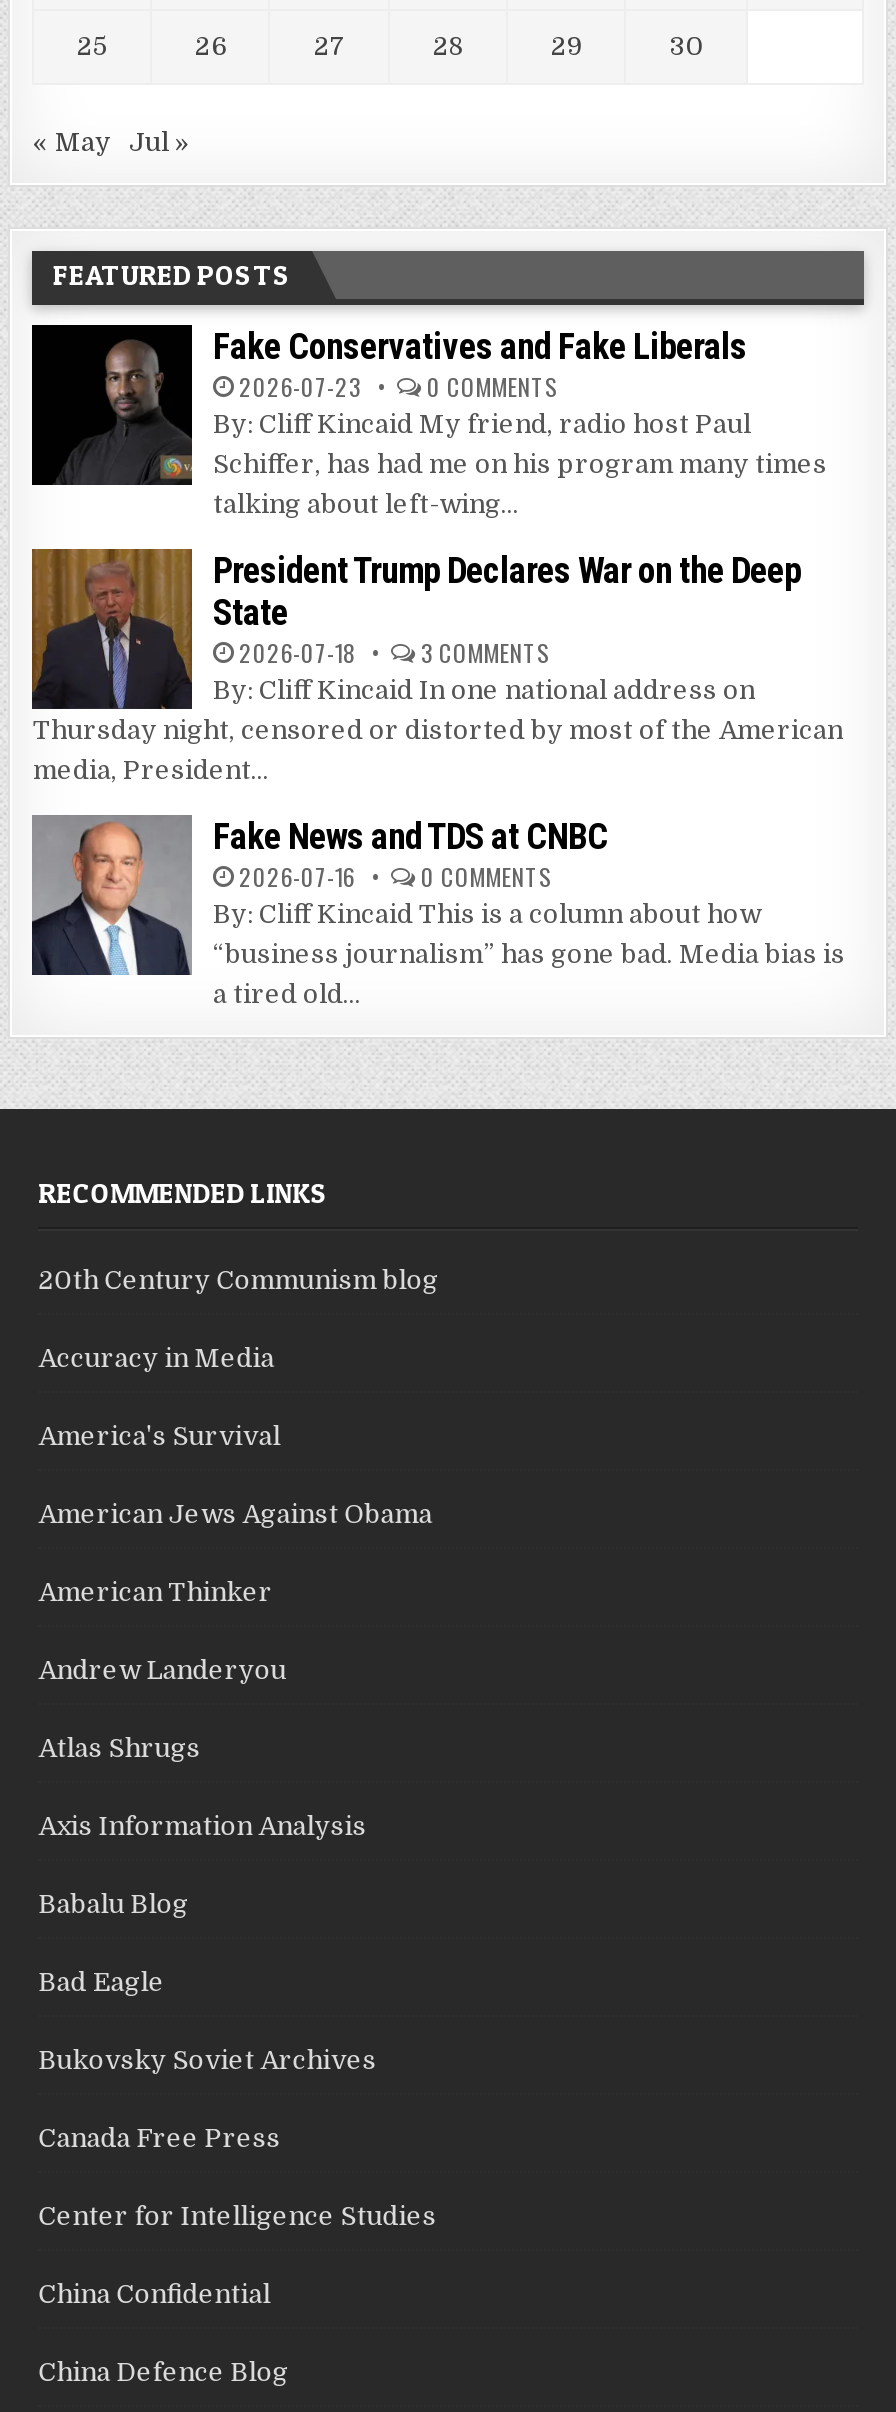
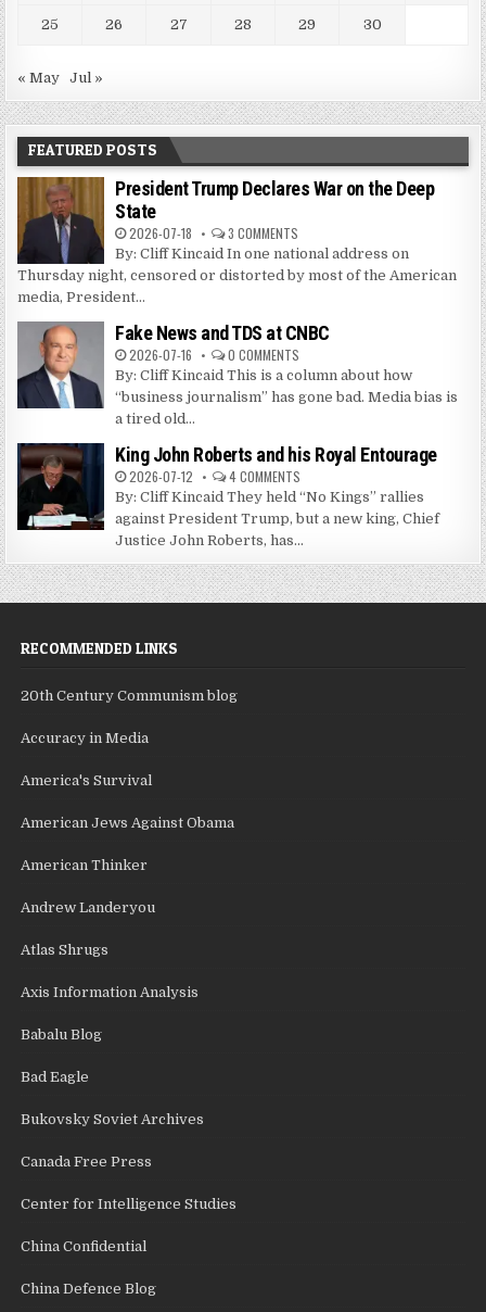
- [image]
- Fake Conservatives and Fake Liberals
- 2026-07-23
- 0 COMMENTS
- By: Cliff Kincaid My friend, radio host Paul
- Schiffer, has had me on his program many times
- talking about left-wing...

moved up: [image] | President Trump Declares War on the Deep | State | ... | “business journalism” has gone bad. Media bias is | a tired old...

+ [image]
+ King John Roberts and his Royal Entourage
+ 2026-07-12
+ 4 COMMENTS
+ By: Cliff Kincaid They held “No Kings” rallies
+ against President Trump, but a new king, Chief
+ Justice John Roberts, has...
